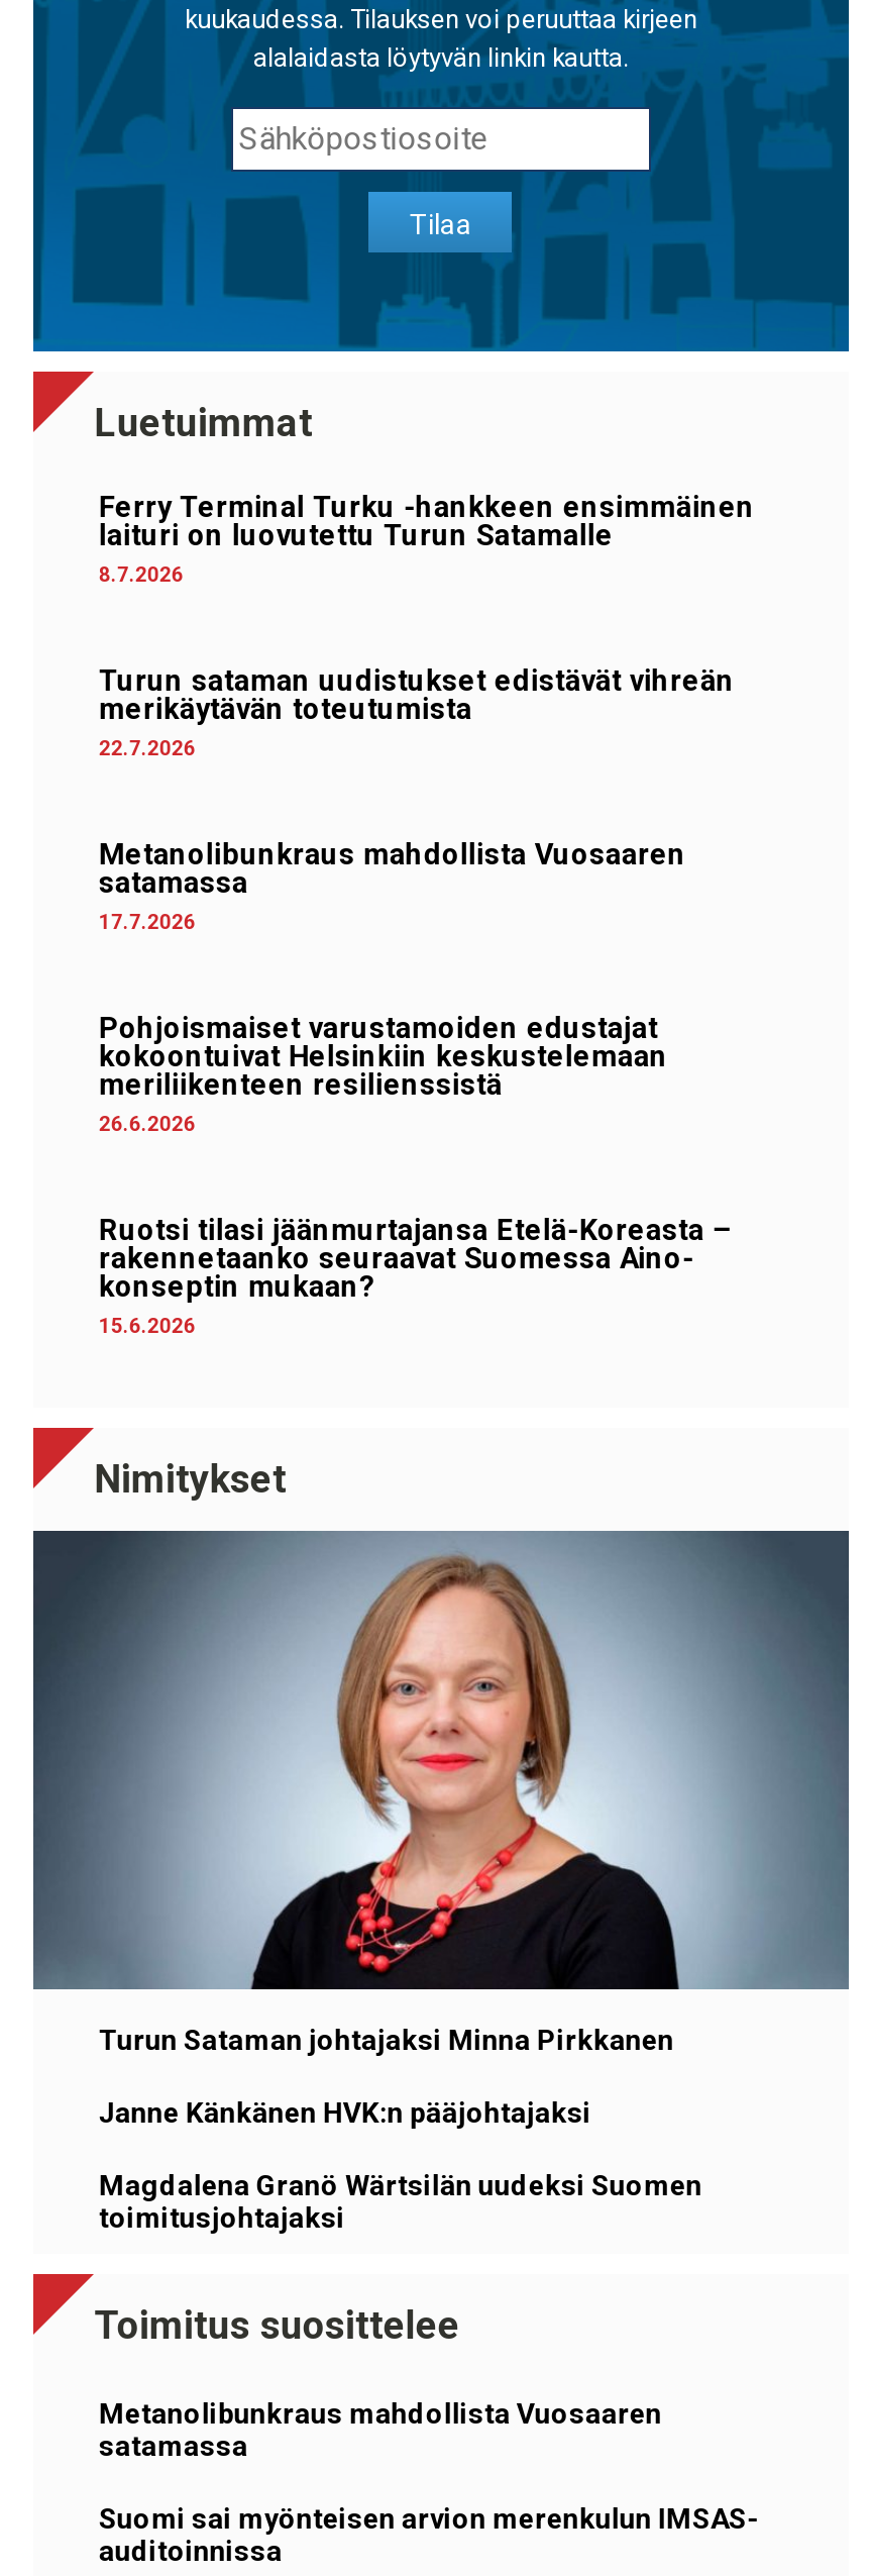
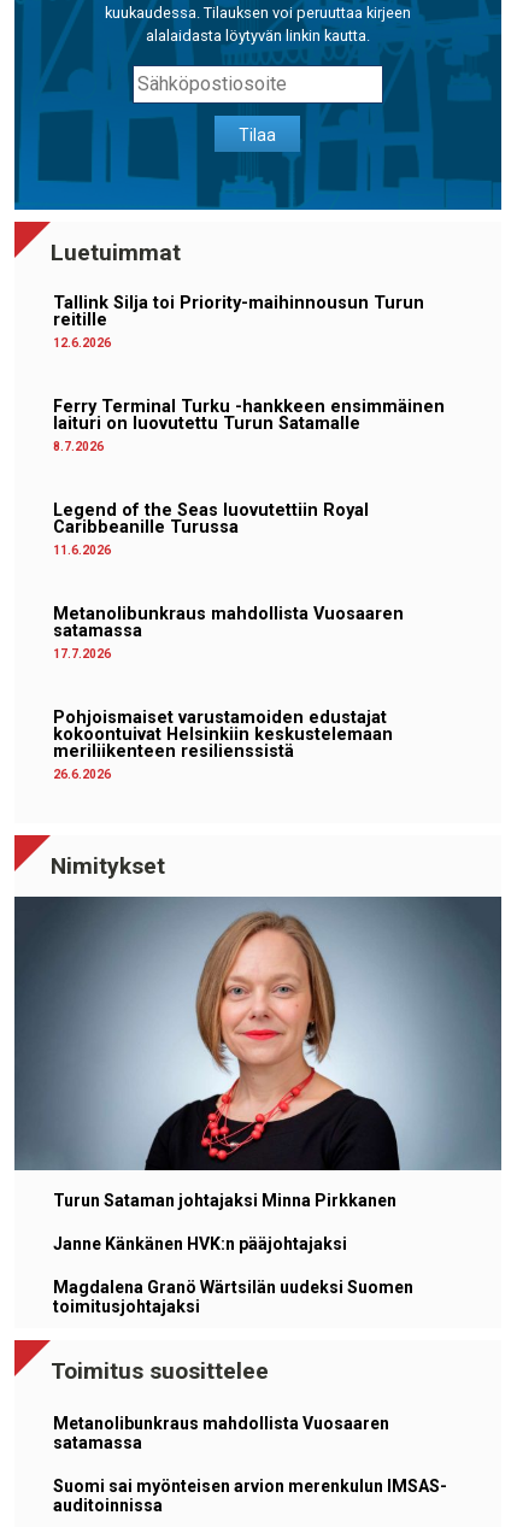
+ Tallink Silja toi Priority-maihinnousun Turun
+ reitille
+ 12.6.2026

moved down: Ferry Terminal Turku -hankkeen ensimmäinen | laituri on luovutettu Turun Satamalle | 8.7.2026

- Turun sataman uudistukset edistävät vihreän
- merikäytävän toteutumista
- 22.7.2026
+ Legend of the Seas luovutettiin Royal
+ Caribbeanille Turussa
+ 11.6.2026

moved down: Metanolibunkraus mahdollista Vuosaaren | satamassa | 17.7.2026 | Pohjoismaiset varustamoiden edustajat | kokoontuivat Helsinkiin keskustelemaan | meriliikenteen resilienssistä | 26.6.2026

- Ruotsi tilasi jäänmurtajansa Etelä-Koreasta –
- rakennetaanko seuraavat Suomessa Aino-
- konseptin mukaan?
- 15.6.2026
